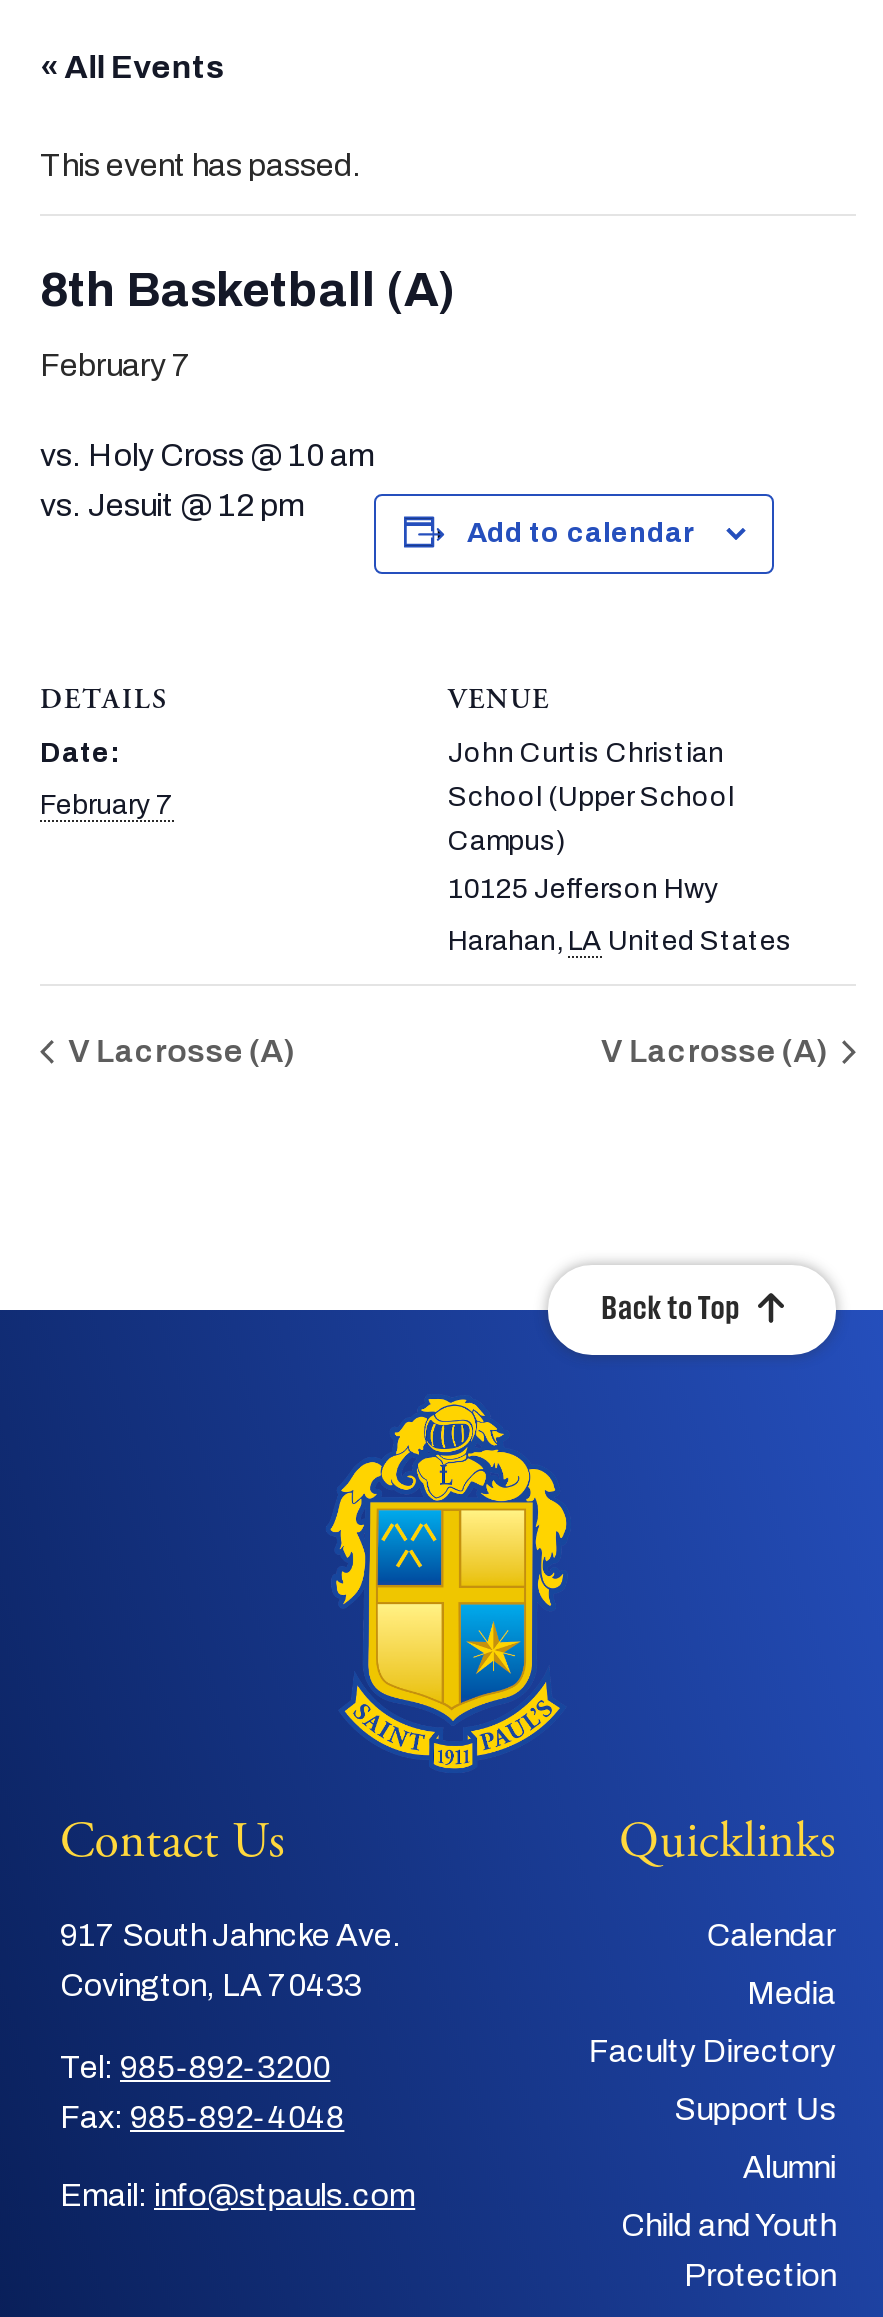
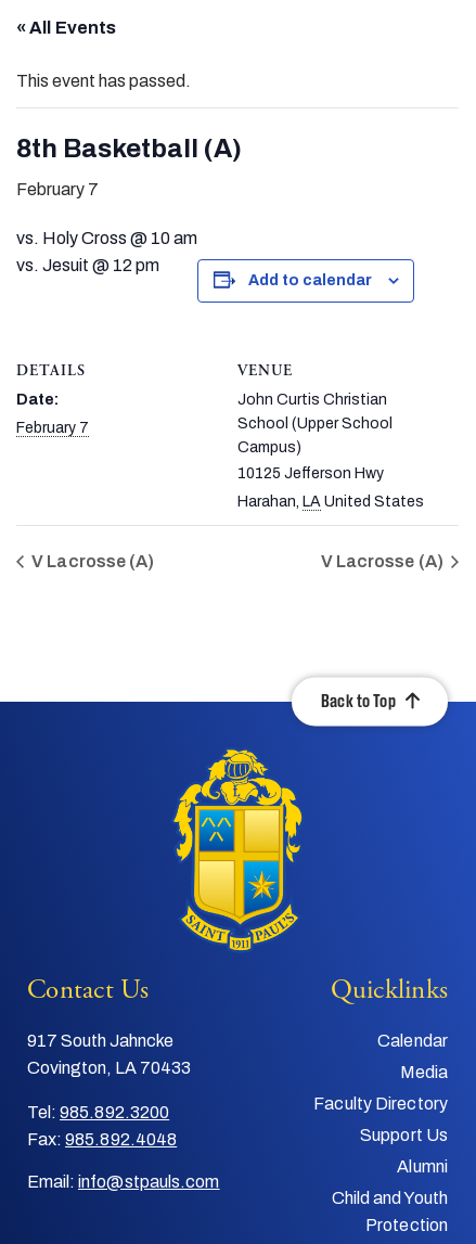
- 917 South Jahncke Ave.
+ 917 South Jahncke

- Tel: 985-892-3200
+ Tel: 985.892.3200

- Fax: 985-892-4048
+ Fax: 985.892.4048
